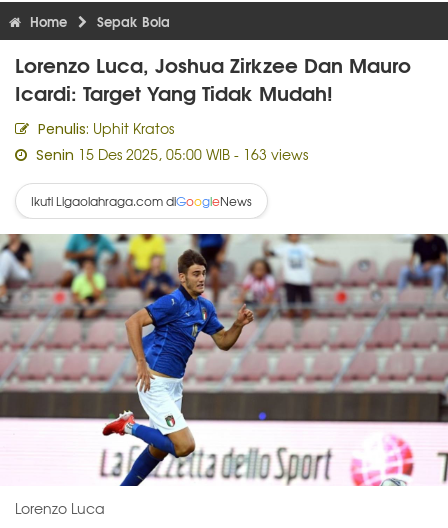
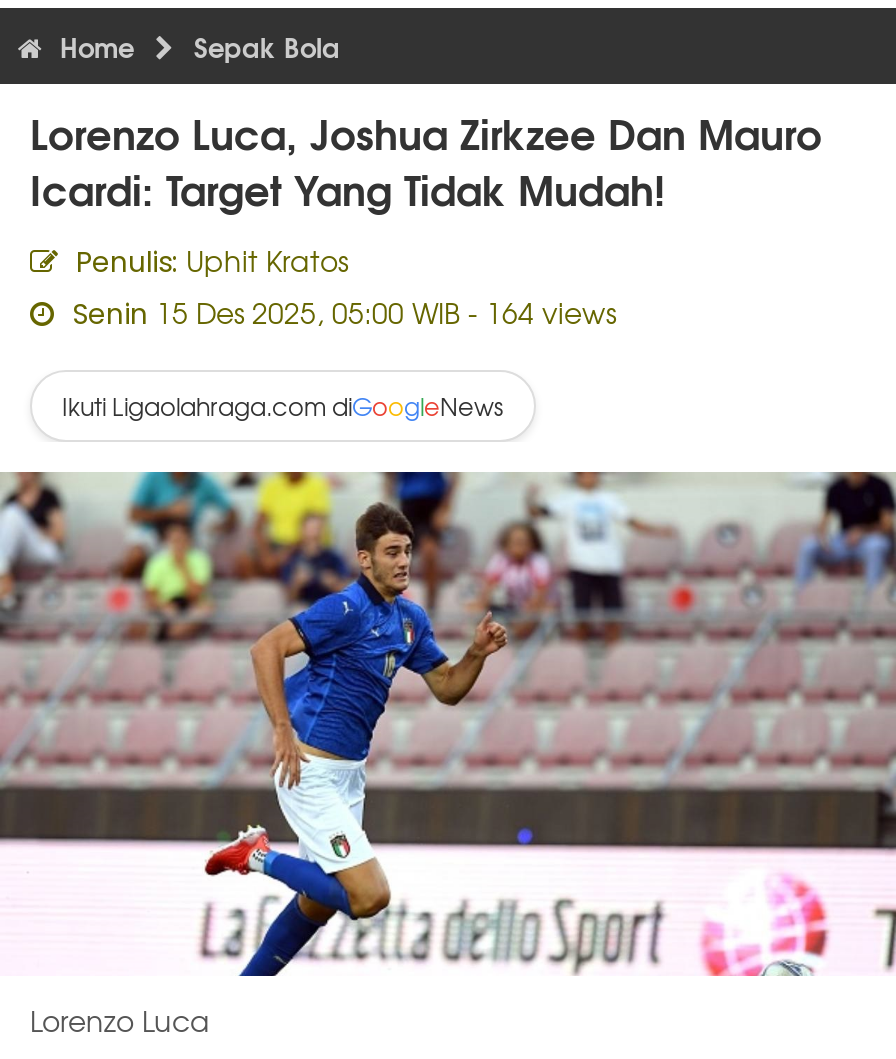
- Senin 15 Des 2025, 05:00 WIB - 163 views
+ Senin 15 Des 2025, 05:00 WIB - 164 views
